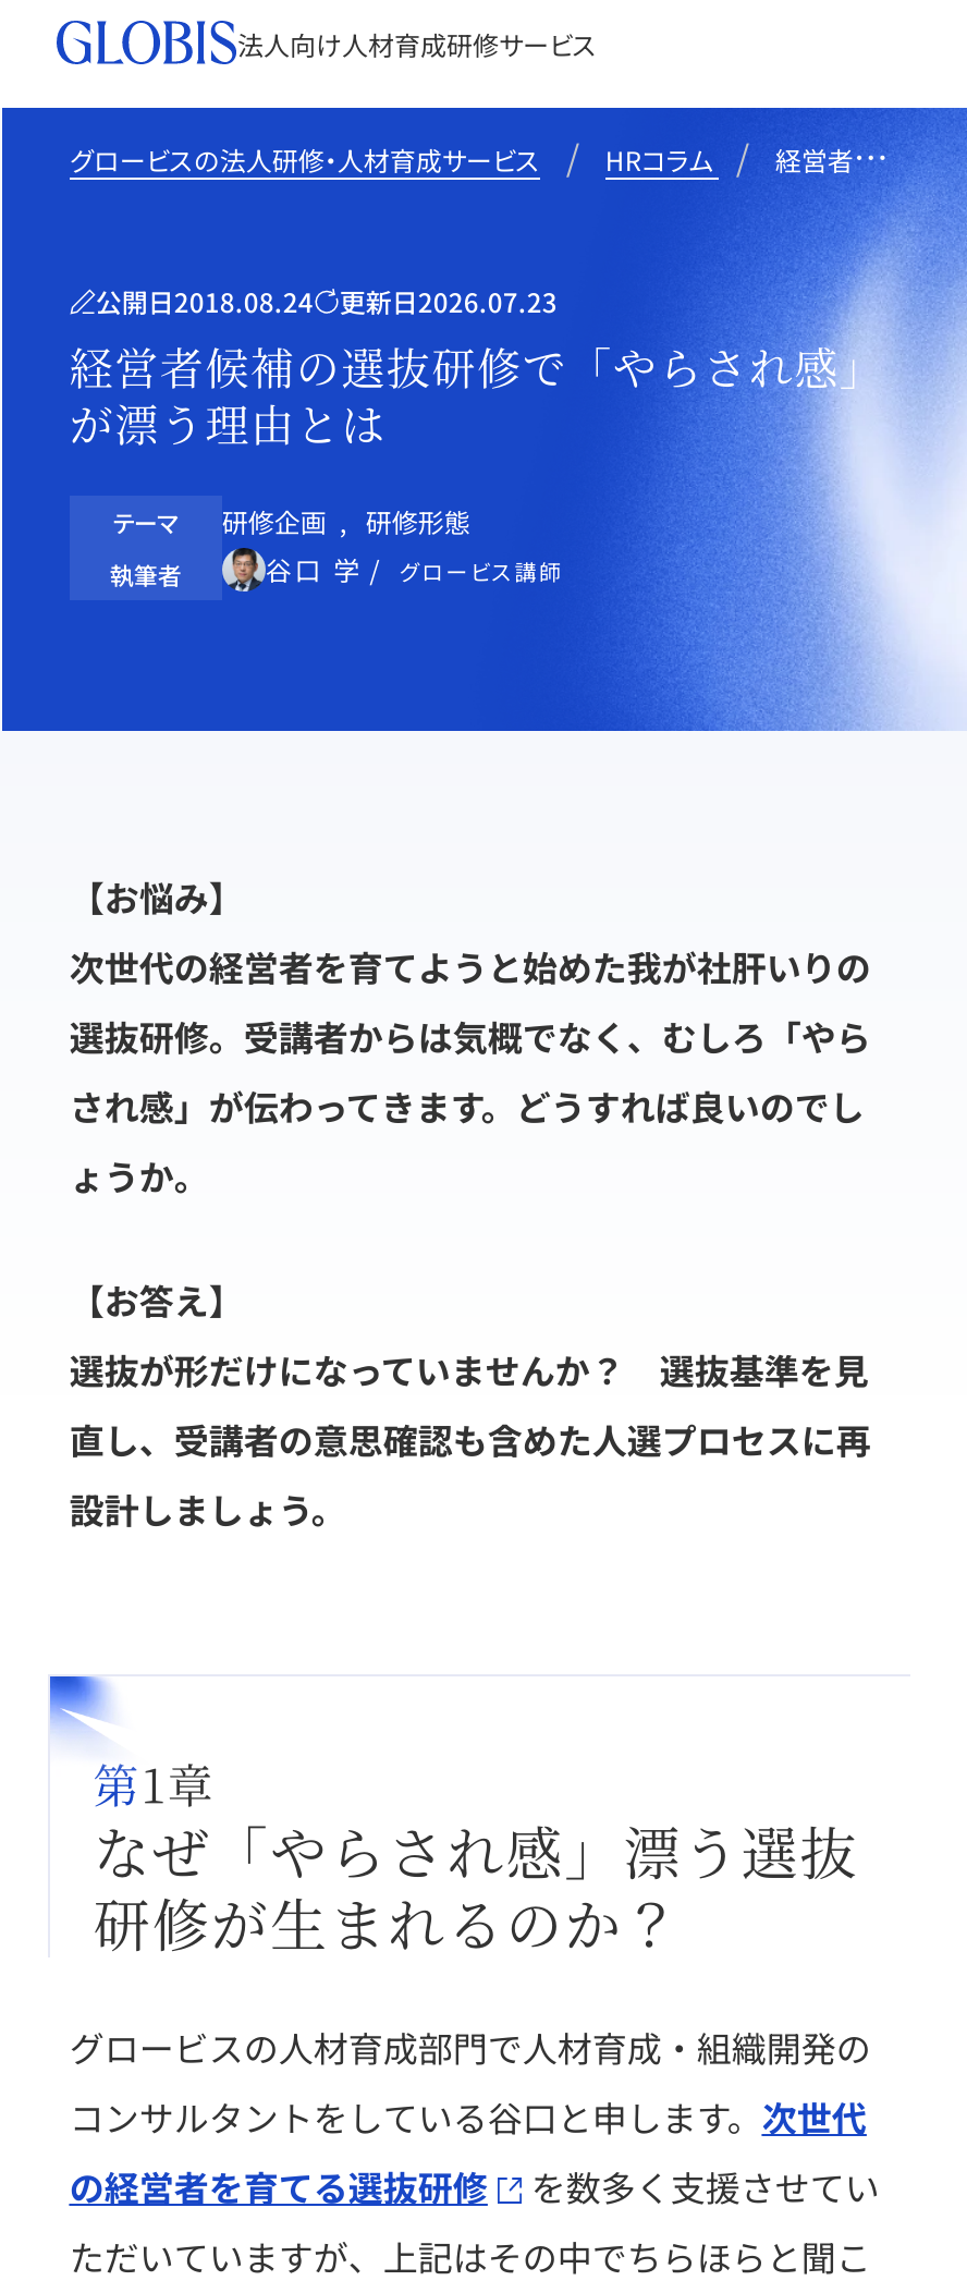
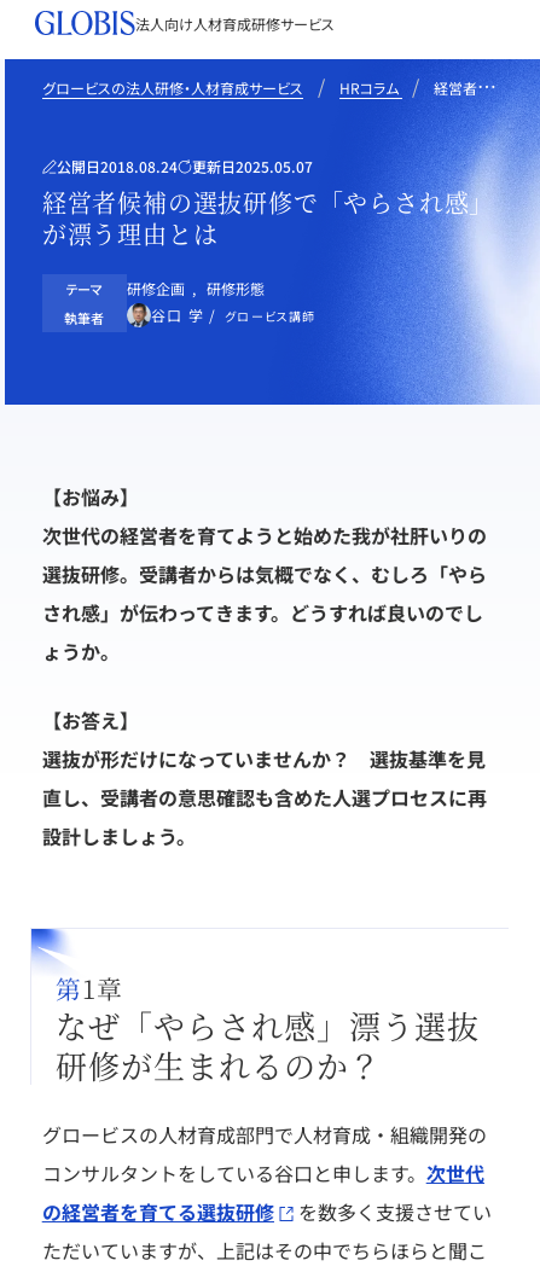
- 公開日2018.08.24 更新日2026.07.23
+ 公開日2018.08.24 更新日2025.05.07
